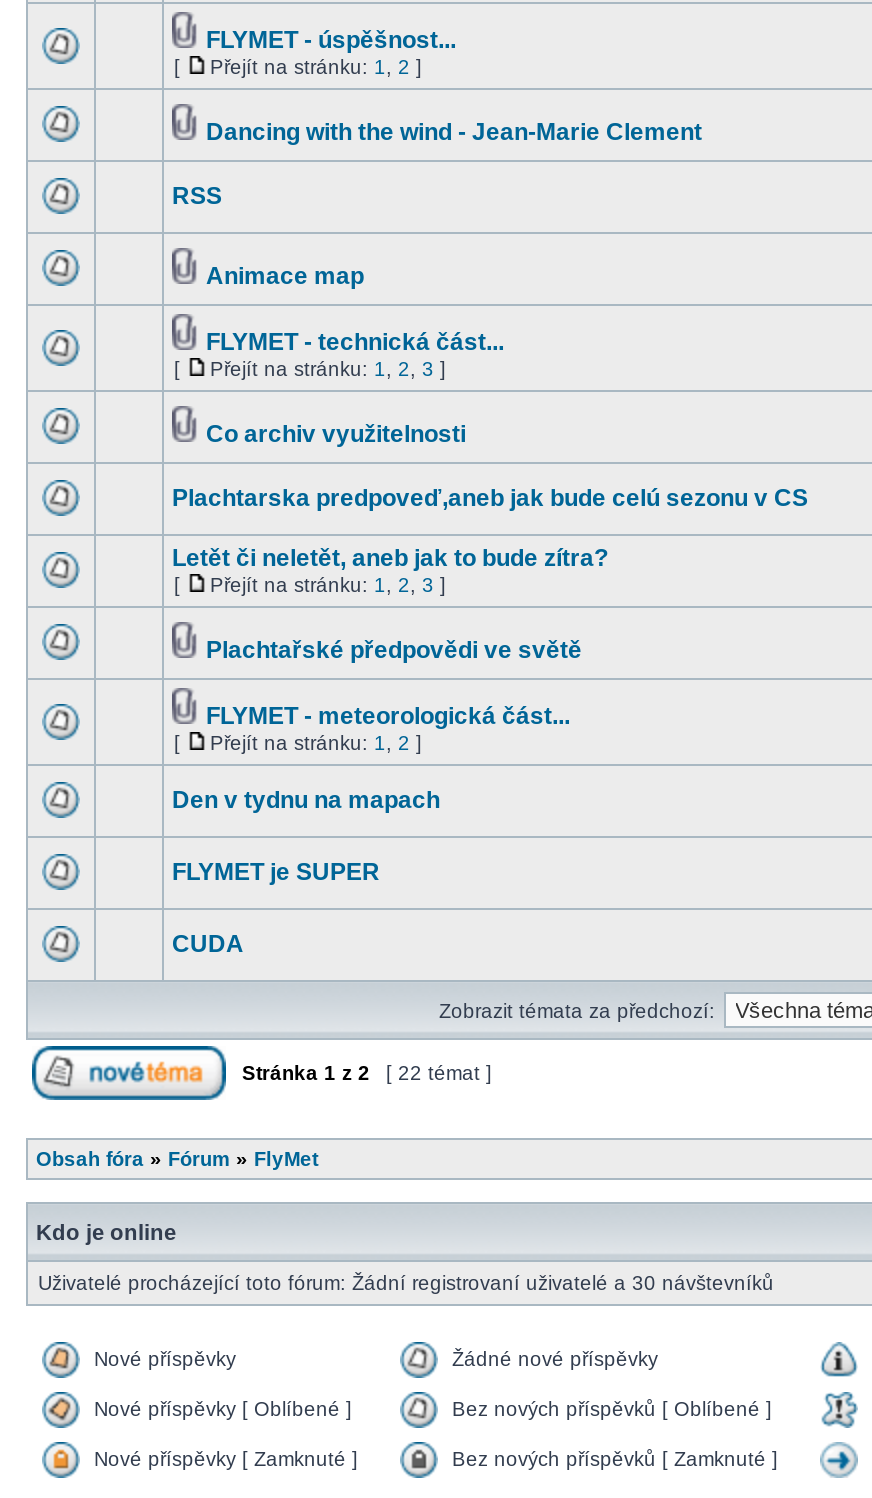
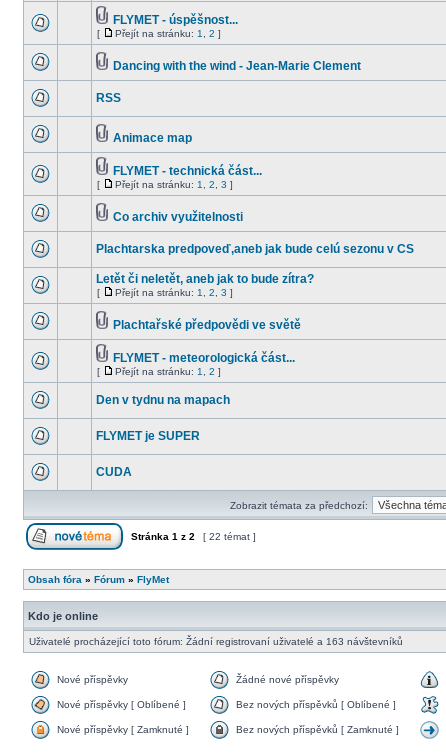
- Uživatelé procházející toto fórum: Žádní registrovaní uživatelé a 30 návštevníků
+ Uživatelé procházející toto fórum: Žádní registrovaní uživatelé a 163 návštevníků
